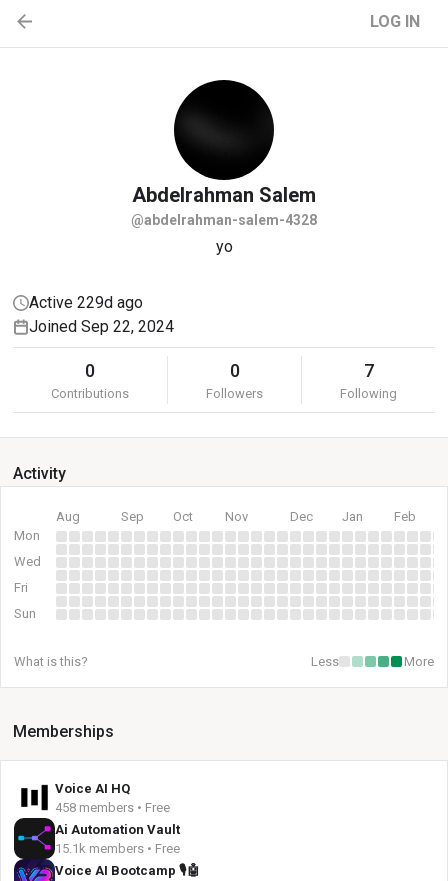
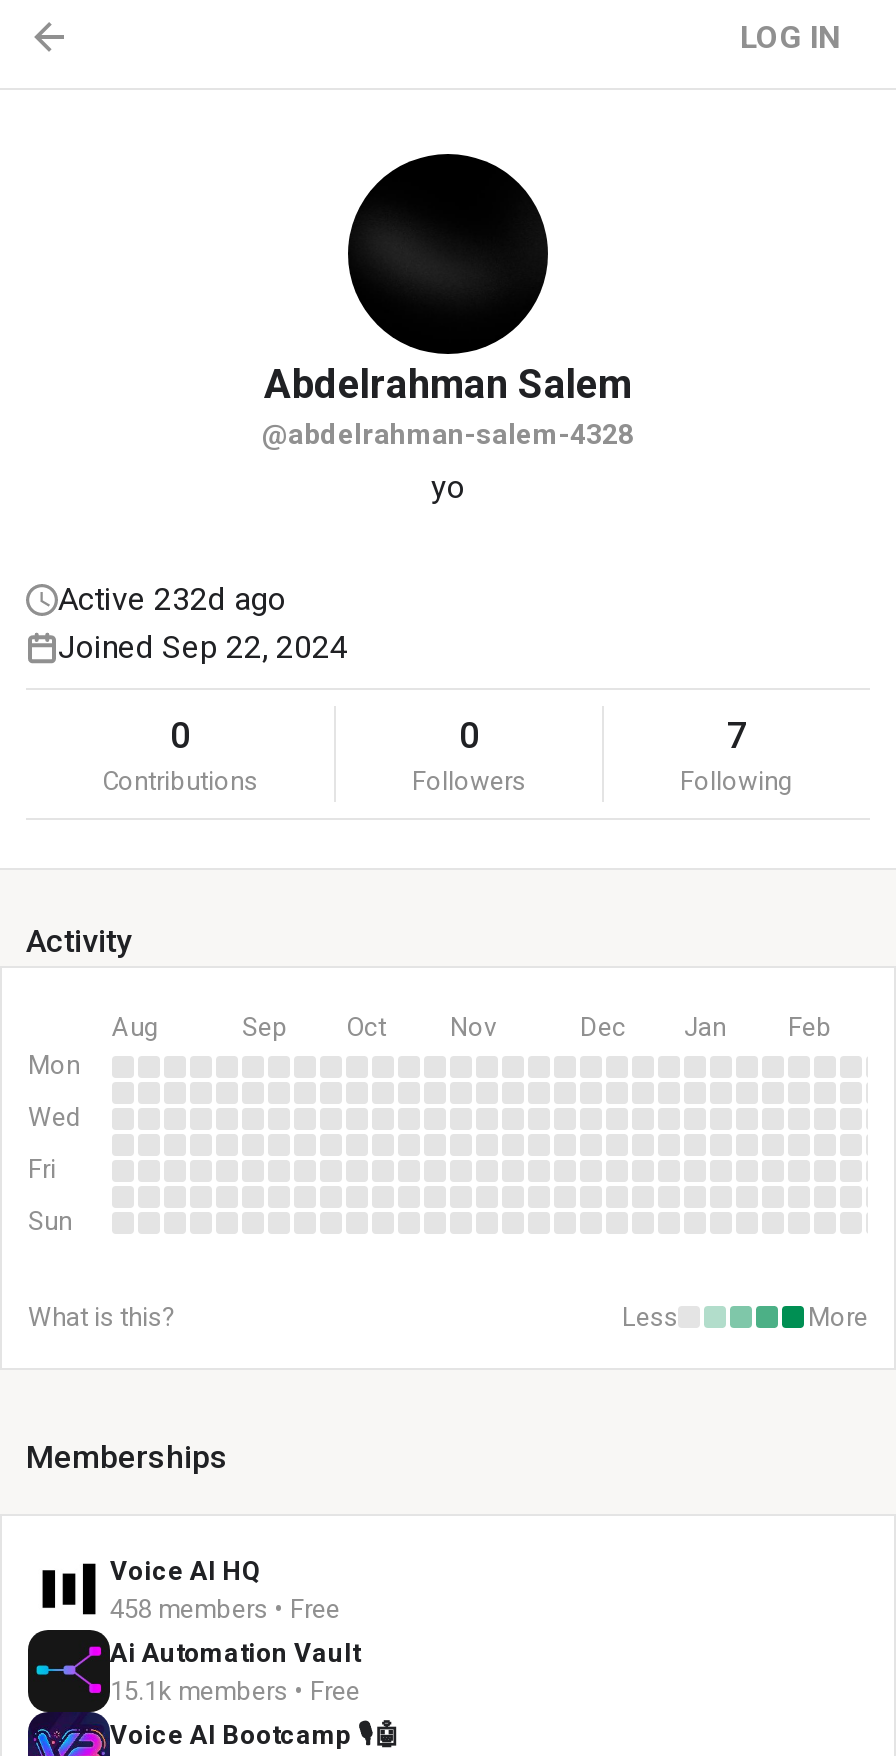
- Active 229d ago
+ Active 232d ago
